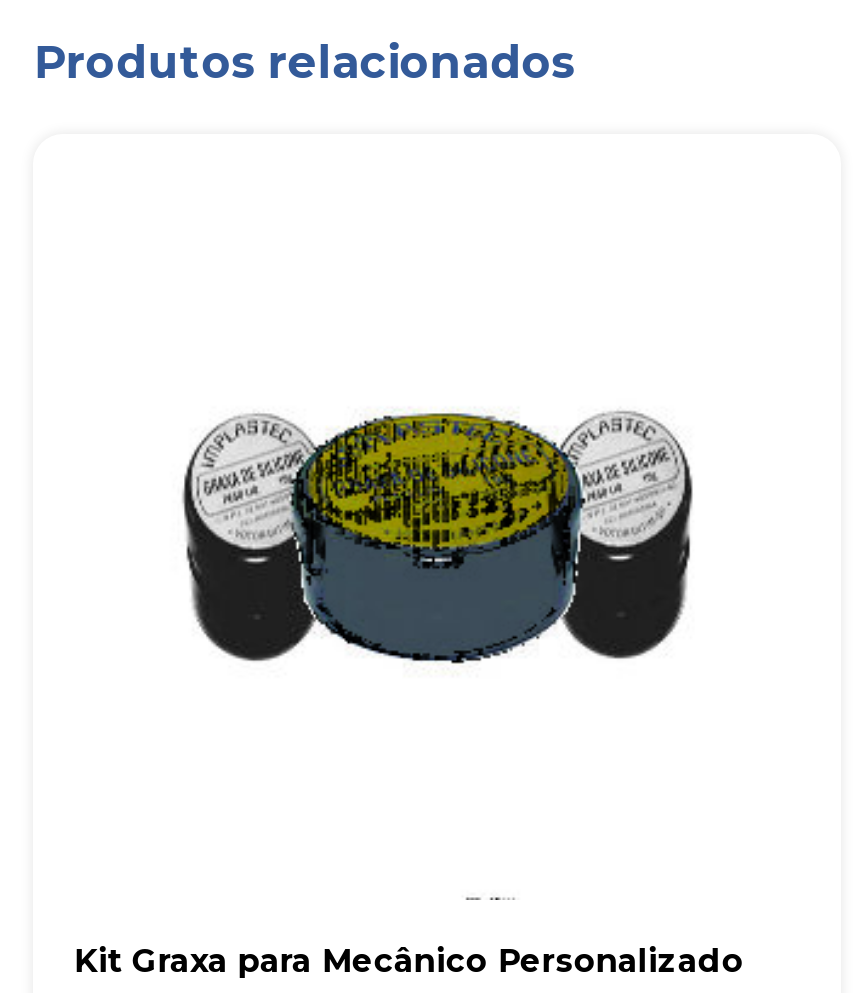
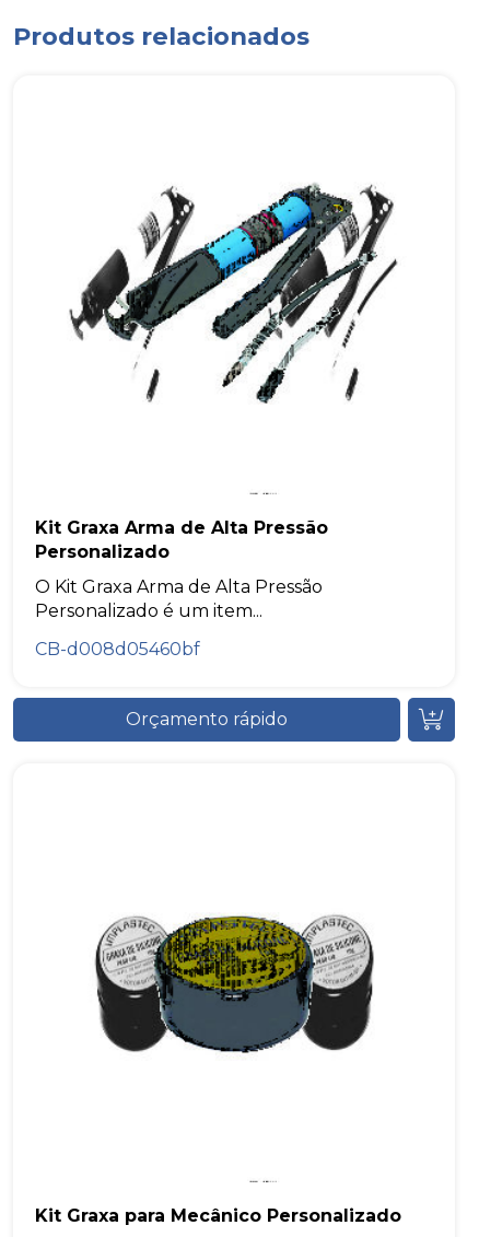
+ Kit Graxa Arma de Alta Pressão
+ Personalizado
+ O Kit Graxa Arma de Alta Pressão
+ Personalizado é um item...
+ CB-d008d05460bf
+ Orçamento rápido

+ [image]
